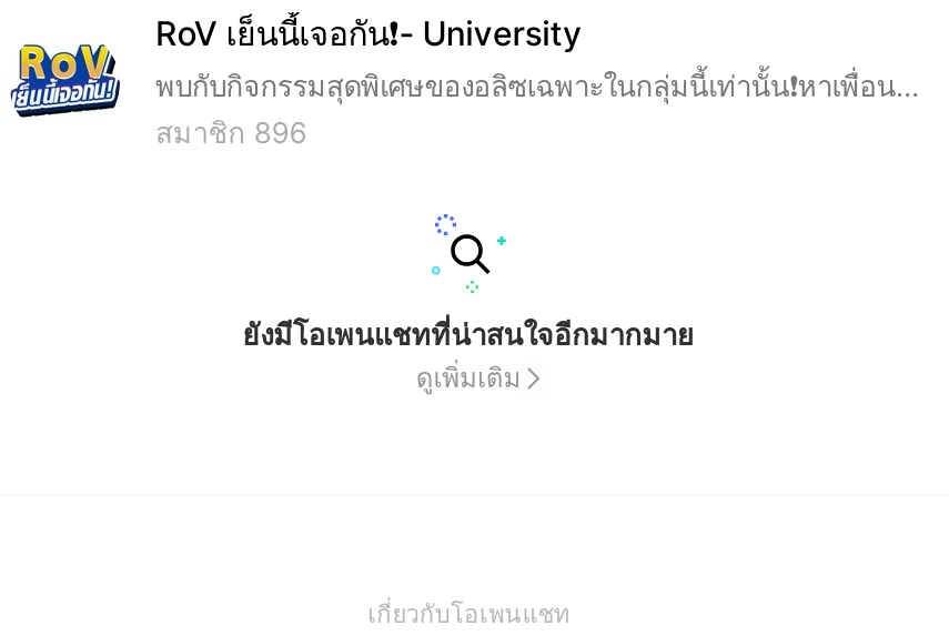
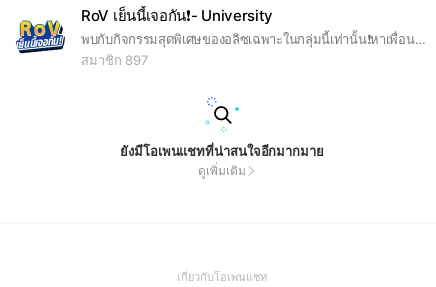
- สมาชิก 896
+ สมาชิก 897
